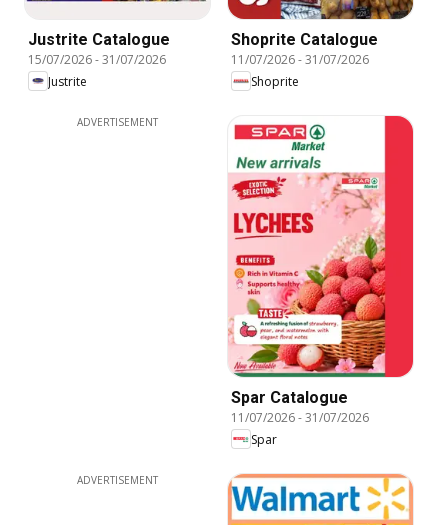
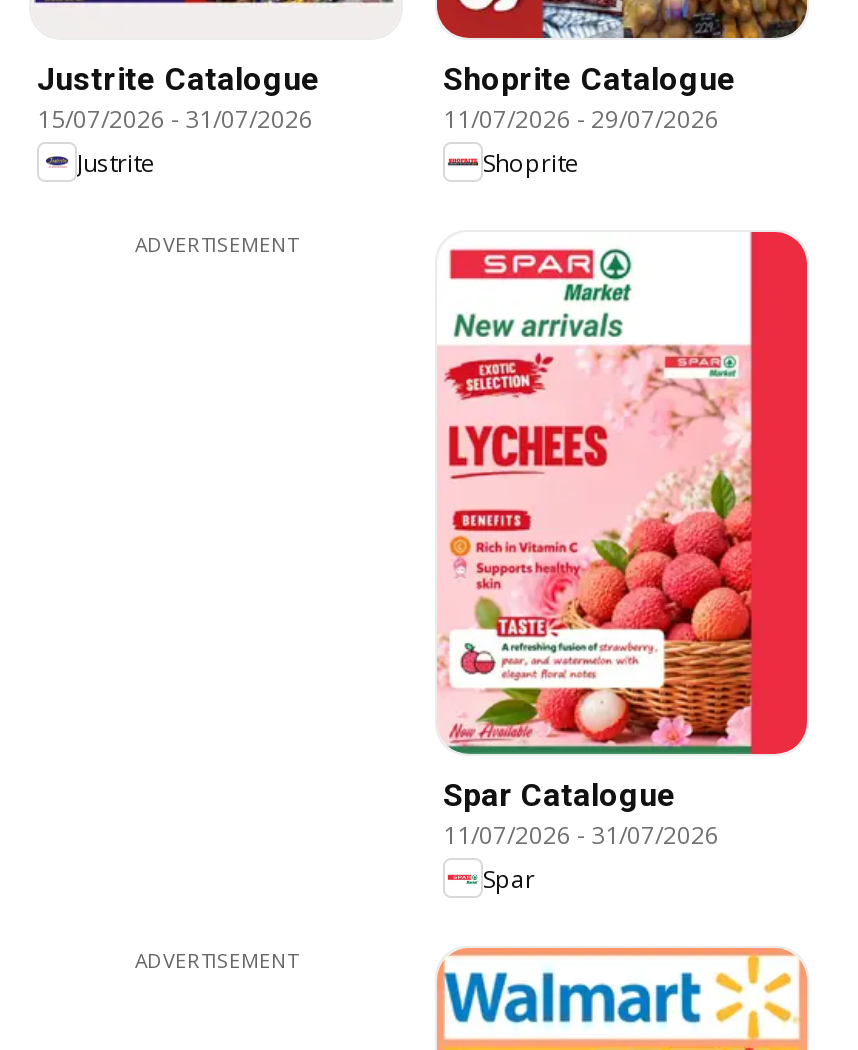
- 11/07/2026 - 31/07/2026
+ 11/07/2026 - 29/07/2026
